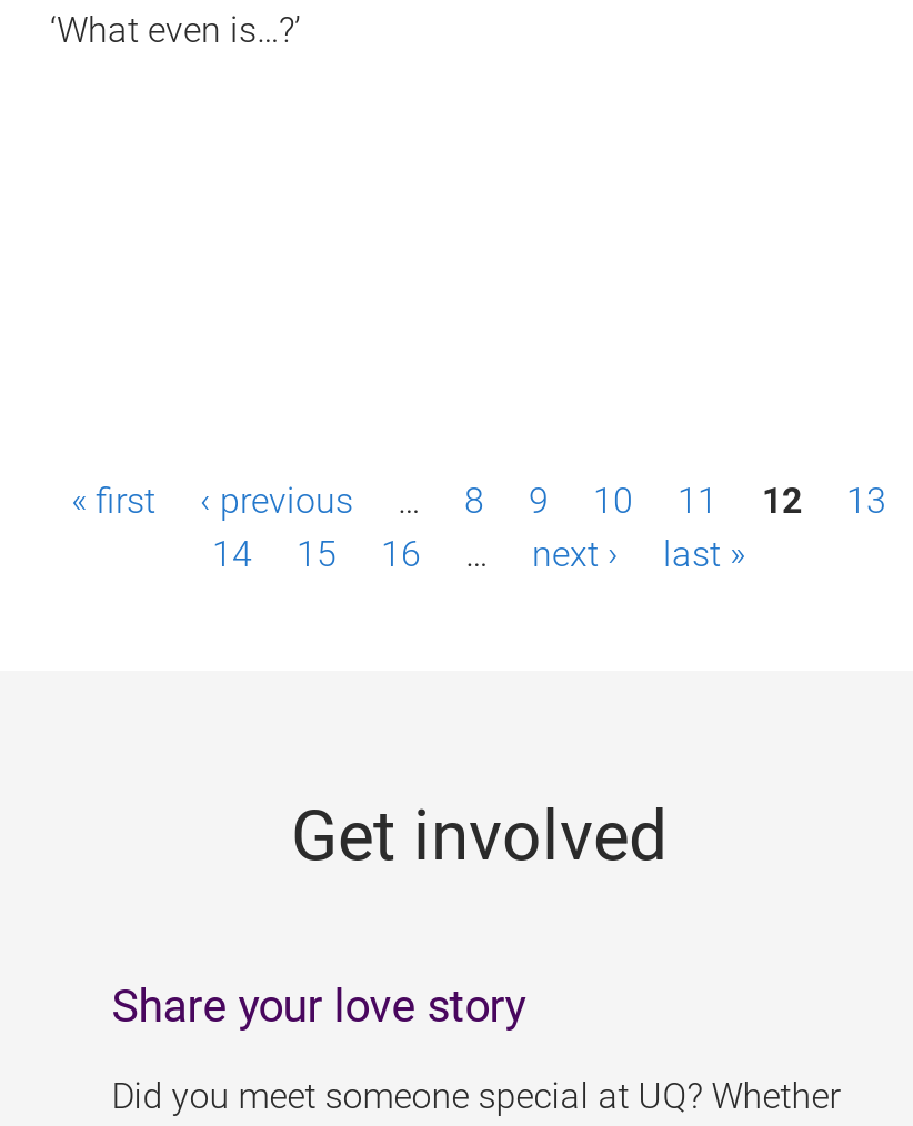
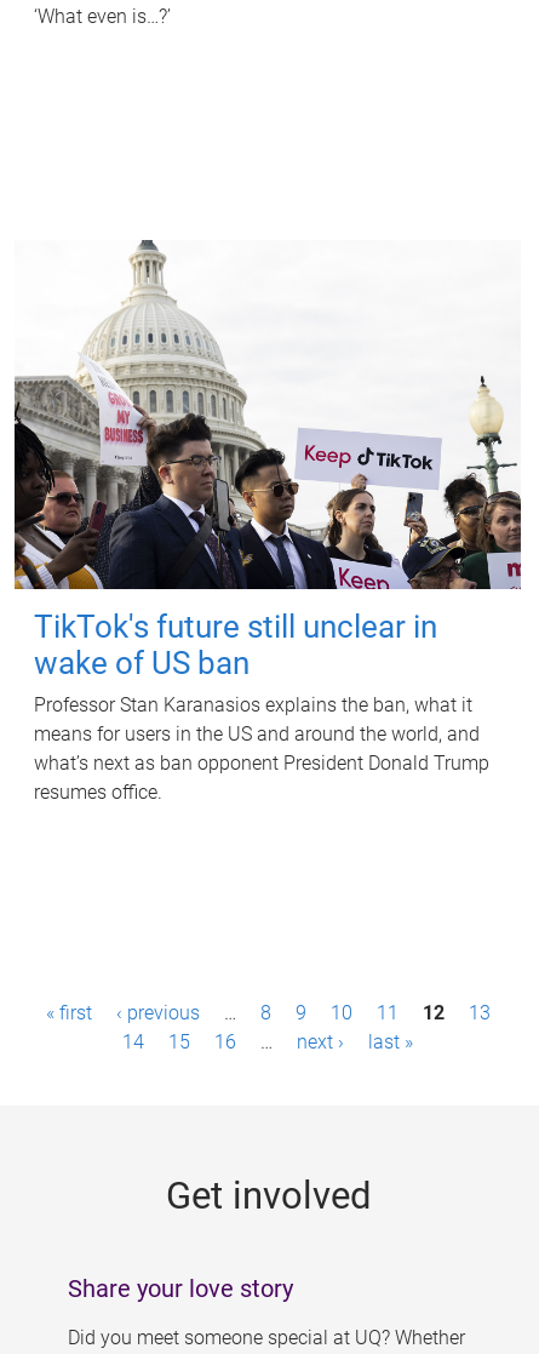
+ [image]
+ TikTok's future still unclear in
+ wake of US ban
+ Professor Stan Karanasios explains the ban, what it
+ means for users in the US and around the world, and
+ what’s next as ban opponent President Donald Trump
+ resumes office.
